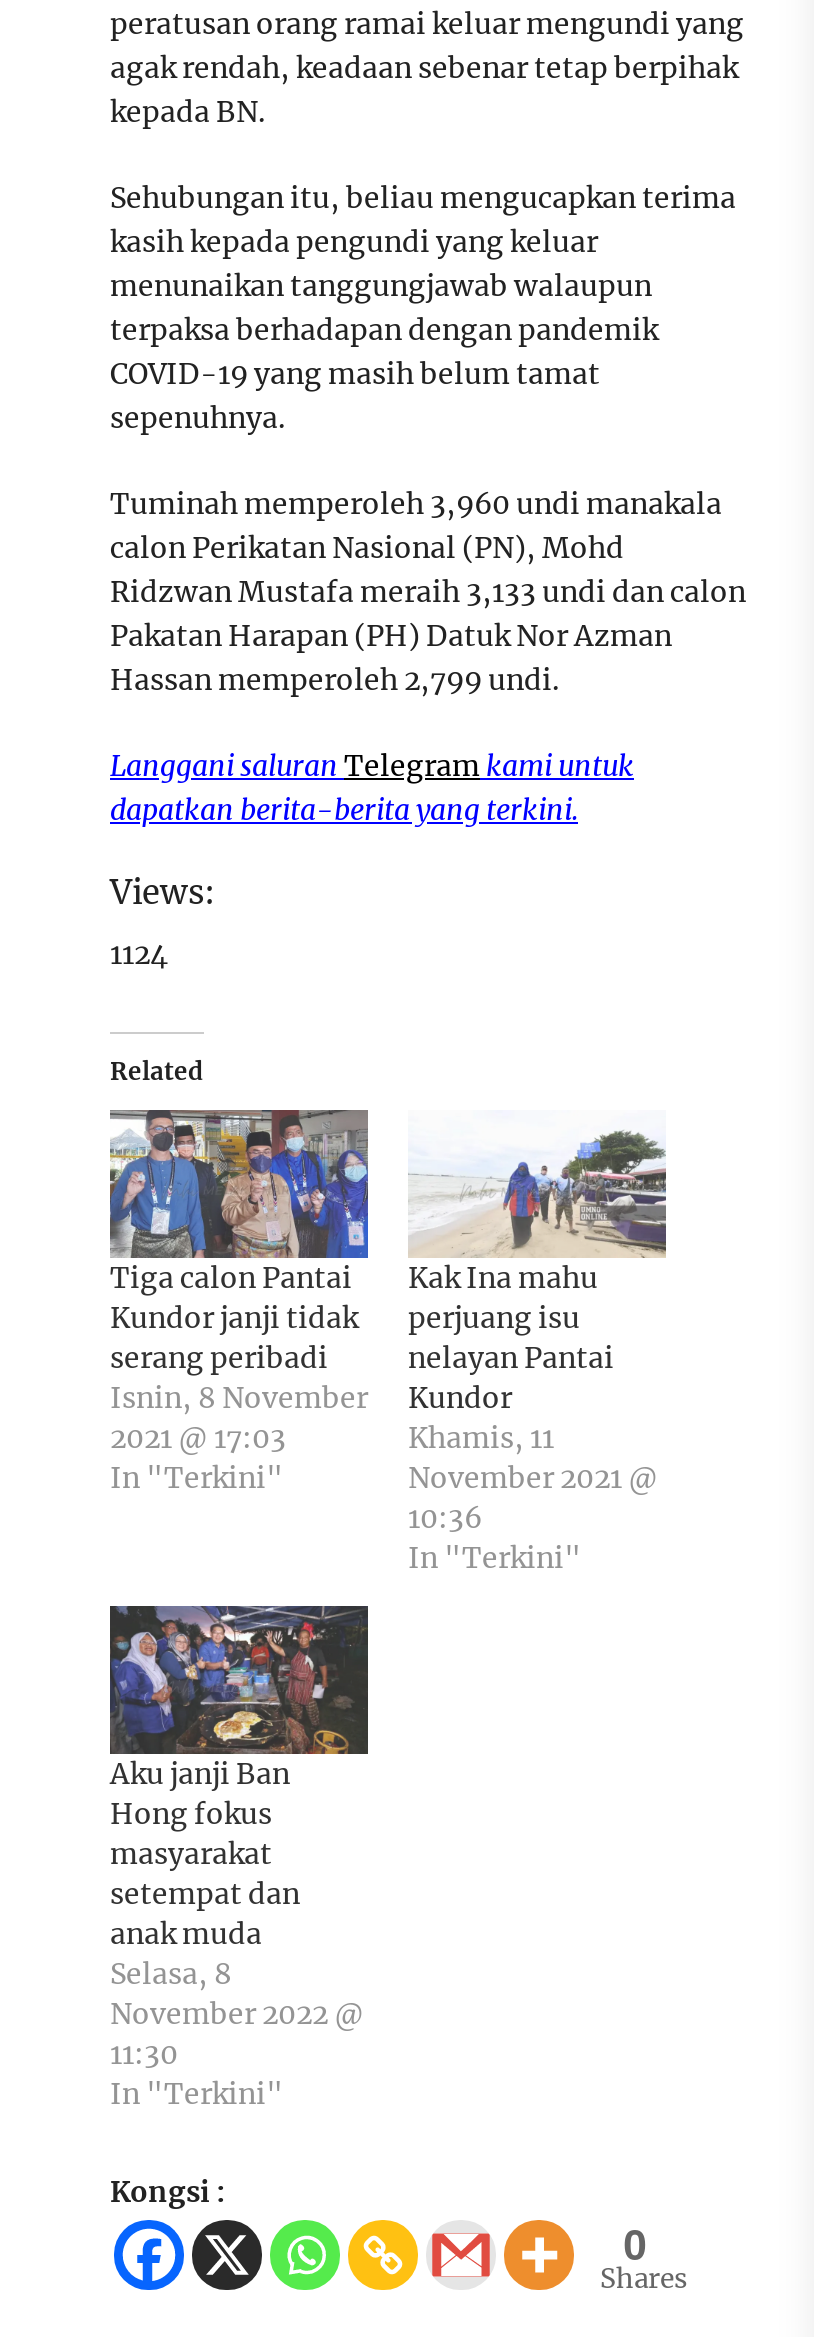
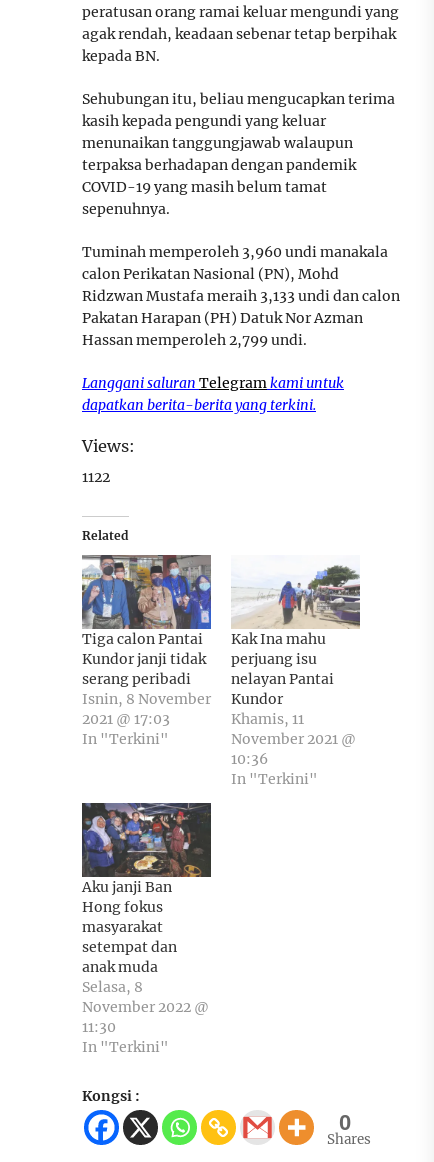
- 1124
+ 1122
